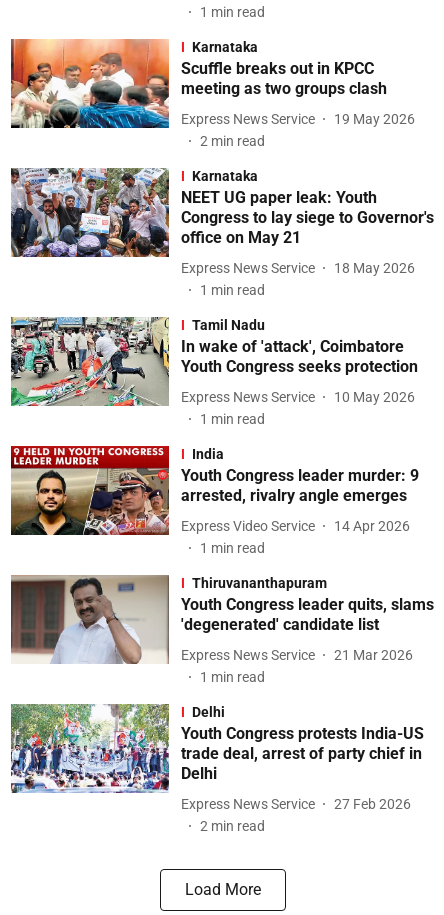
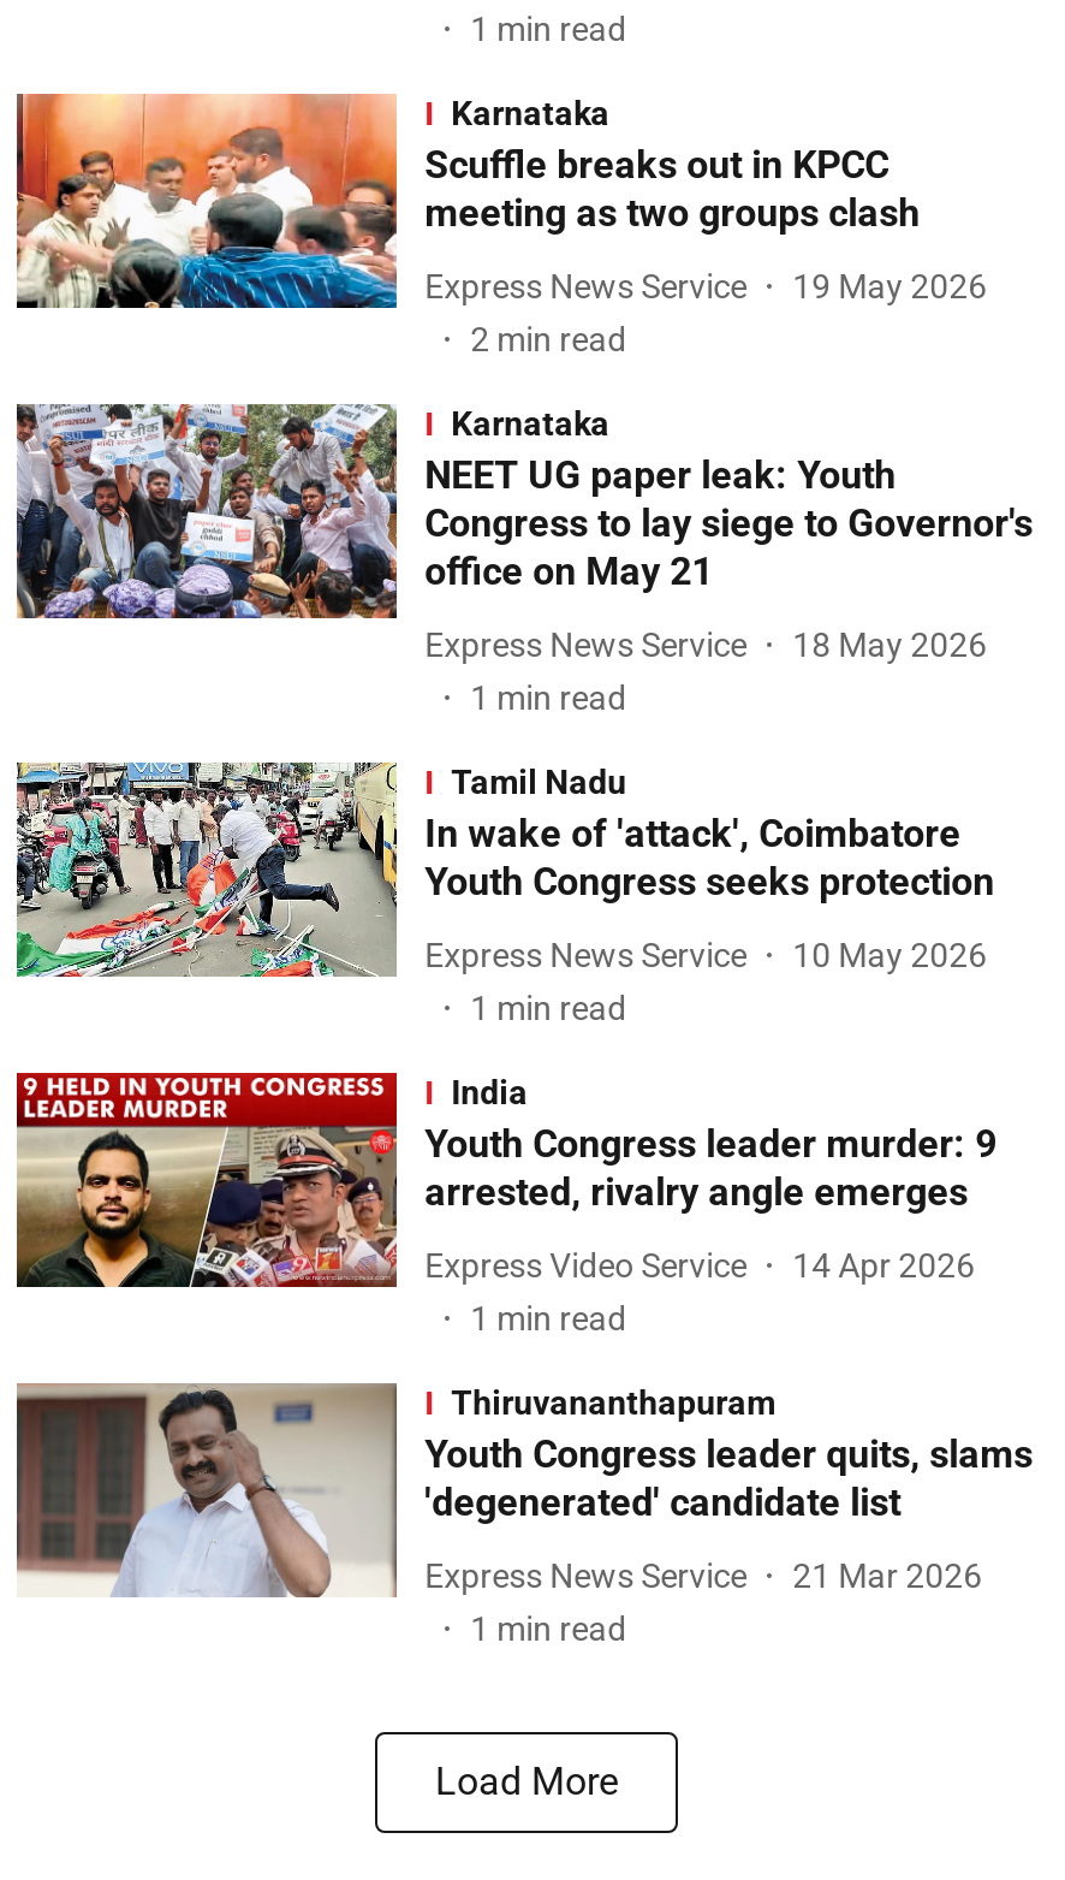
- [image]
- Delhi
- Youth Congress protests India-US
- trade deal, arrest of party chief in
- Delhi
- Express News Service
- 27 Feb 2026
- 2 min read
